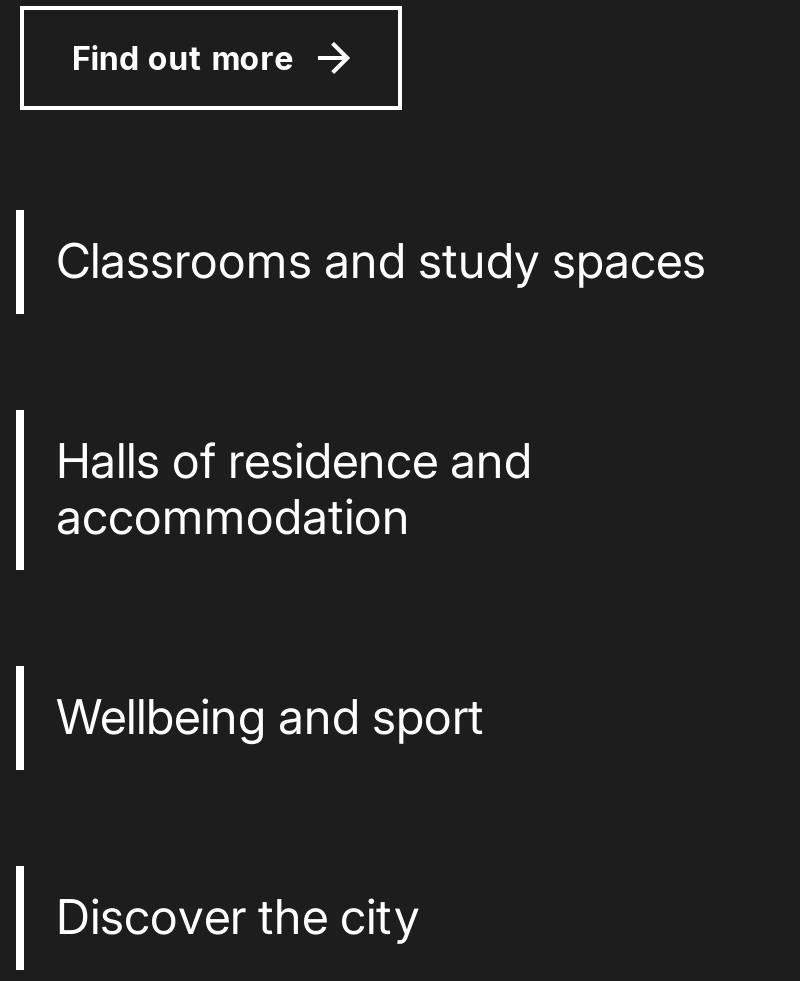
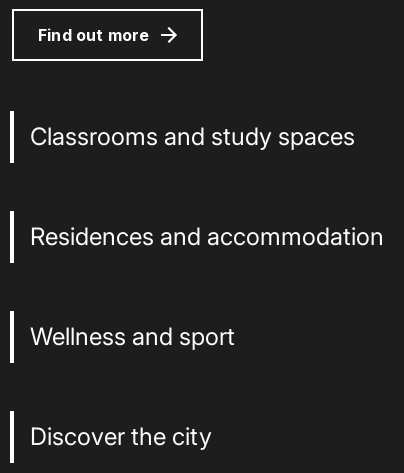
- Halls of residence and
- accommodation
+ Residences and accommodation

- Wellbeing and sport
+ Wellness and sport
